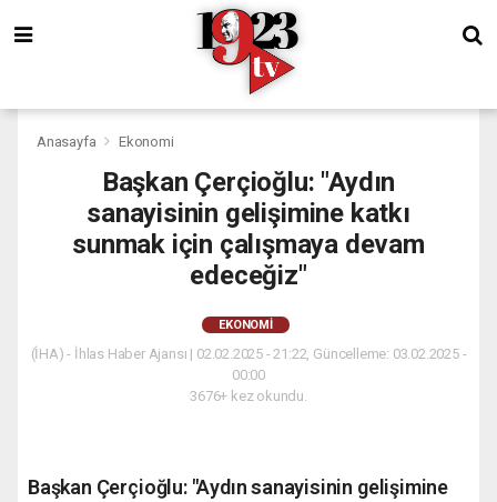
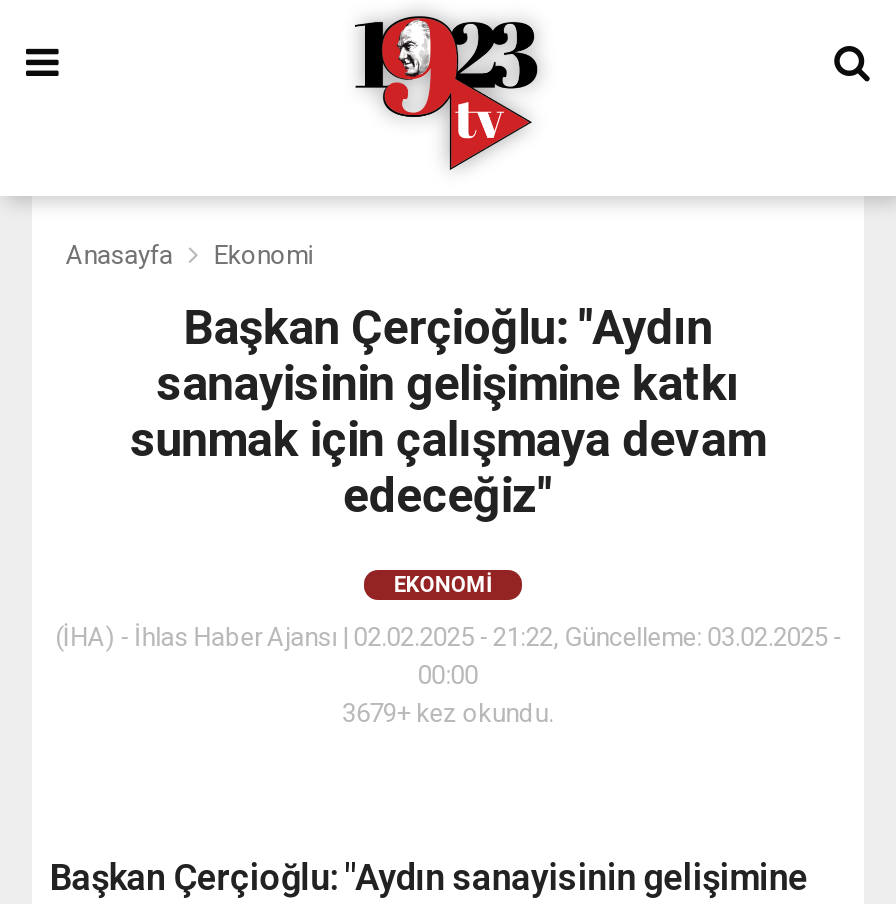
- 3676+ kez okundu.
+ 3679+ kez okundu.
